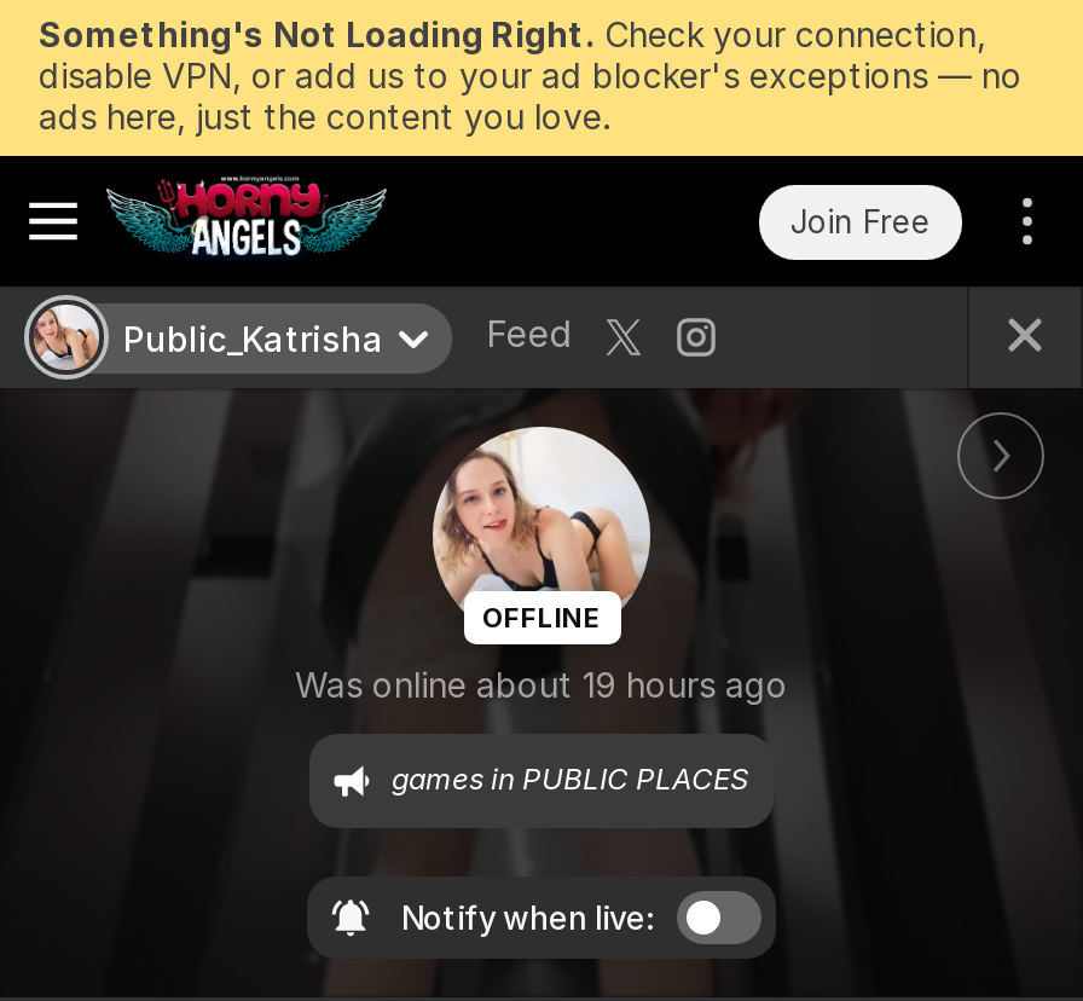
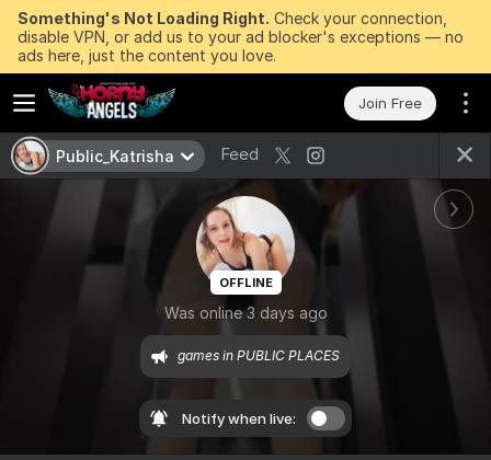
- Was online about 19 hours ago
+ Was online 3 days ago
